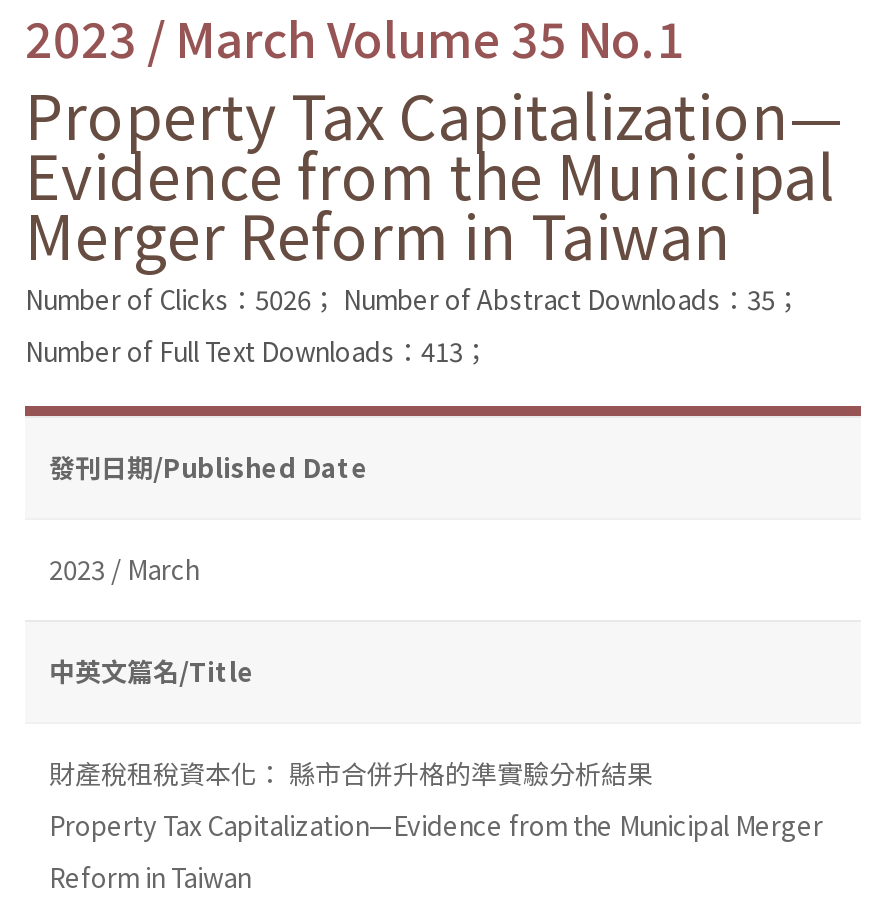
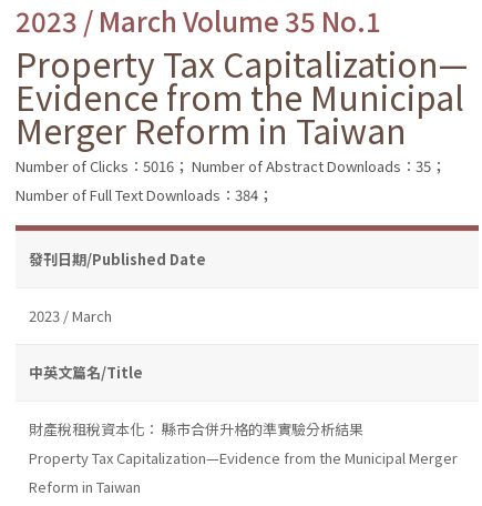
- Number of Clicks：5026； Number of Abstract Downloads：35；
+ Number of Clicks：5016； Number of Abstract Downloads：35；

- Number of Full Text Downloads：413；
+ Number of Full Text Downloads：384；
